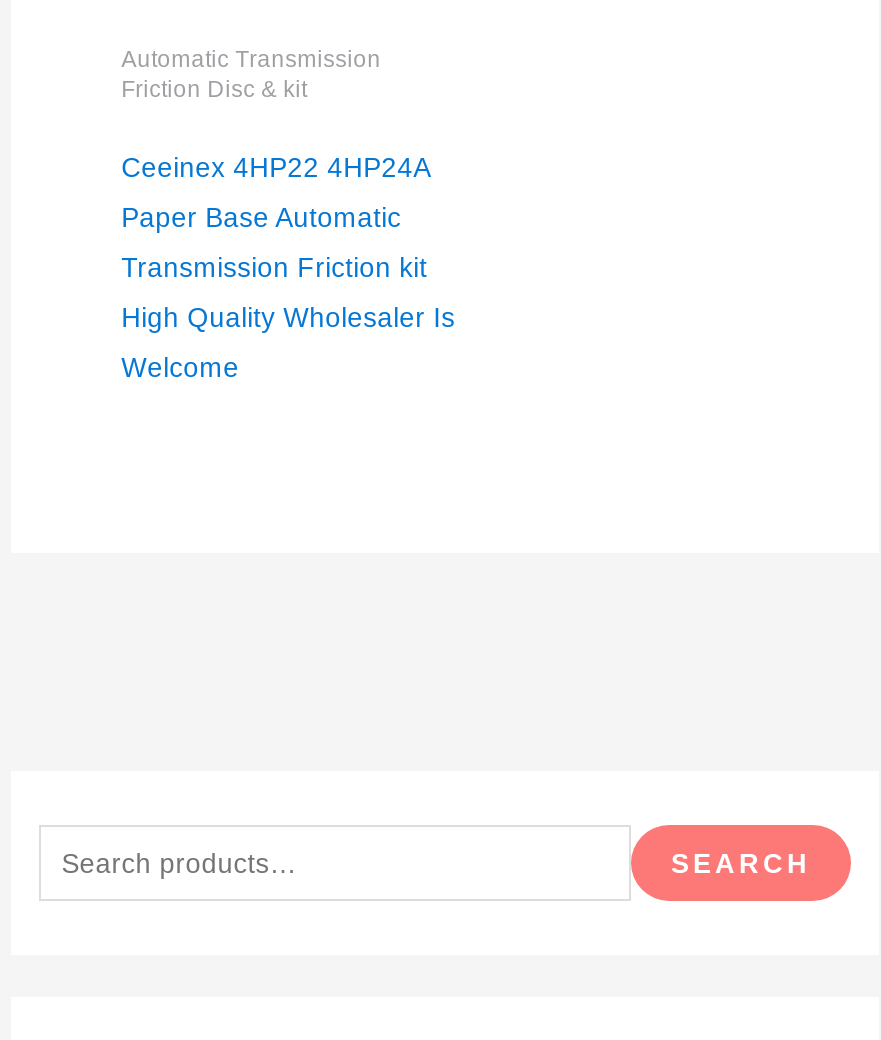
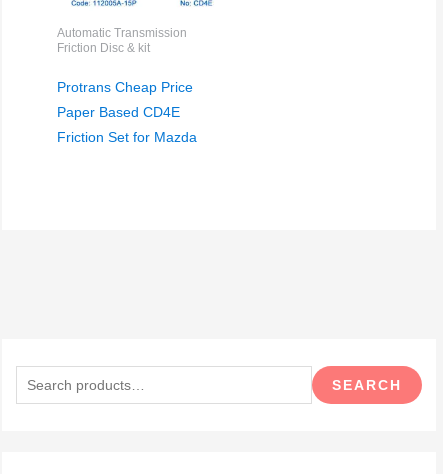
- Ceeinex 4HP22 4HP24A
- Paper Base Automatic
- Transmission Friction kit
- High Quality Wholesaler Is
- Welcome
+ Protrans Cheap Price
+ Paper Based CD4E
+ Friction Set for Mazda
